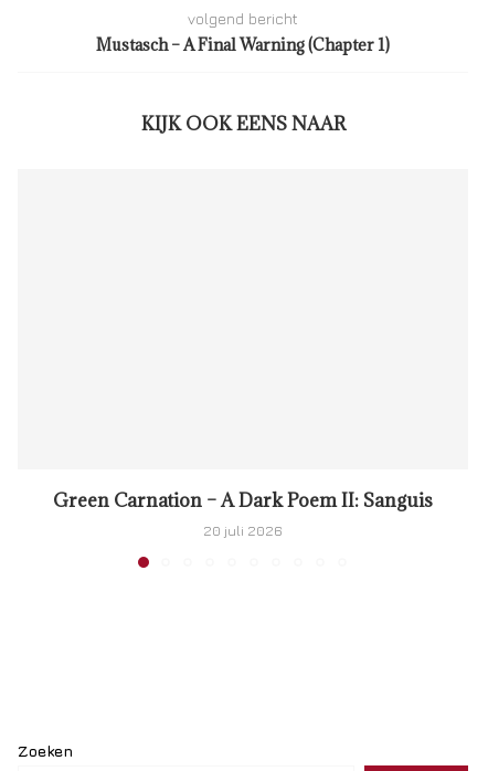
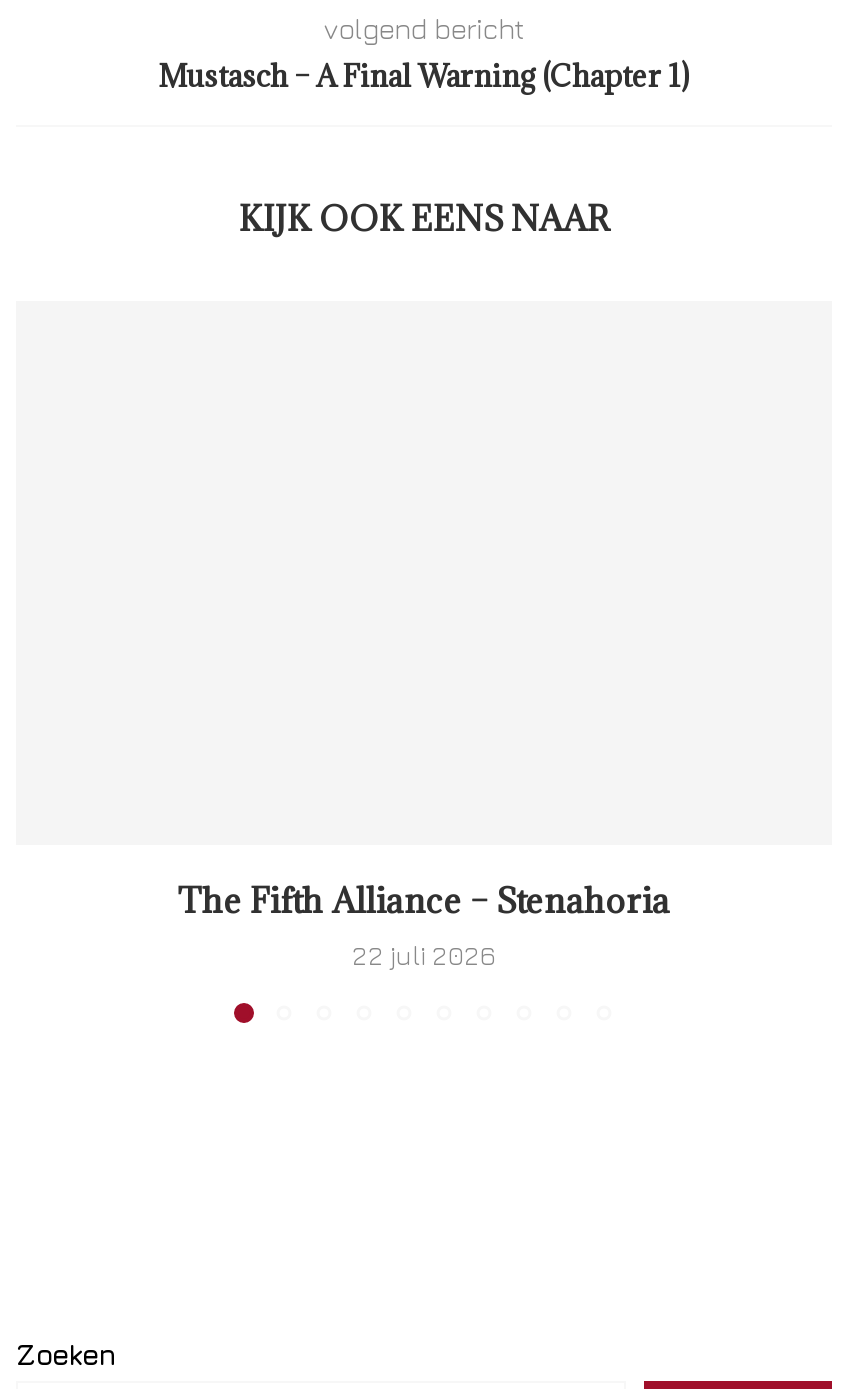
- Green Carnation – A Dark Poem II: Sanguis
- 20 juli 2026
+ The Fifth Alliance – Stenahoria
+ 22 juli 2026
